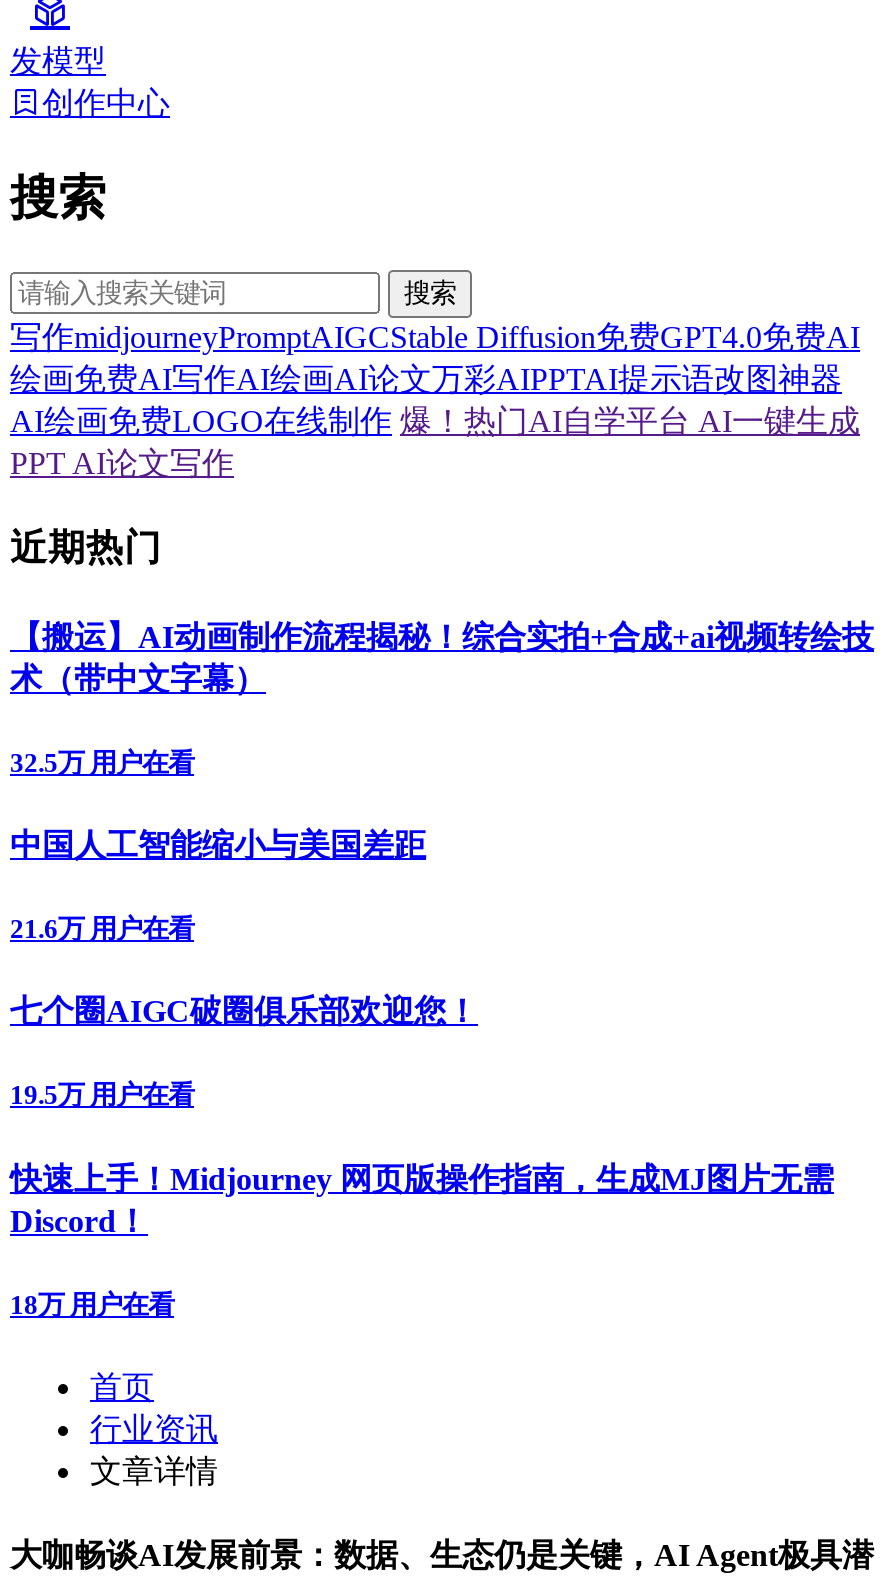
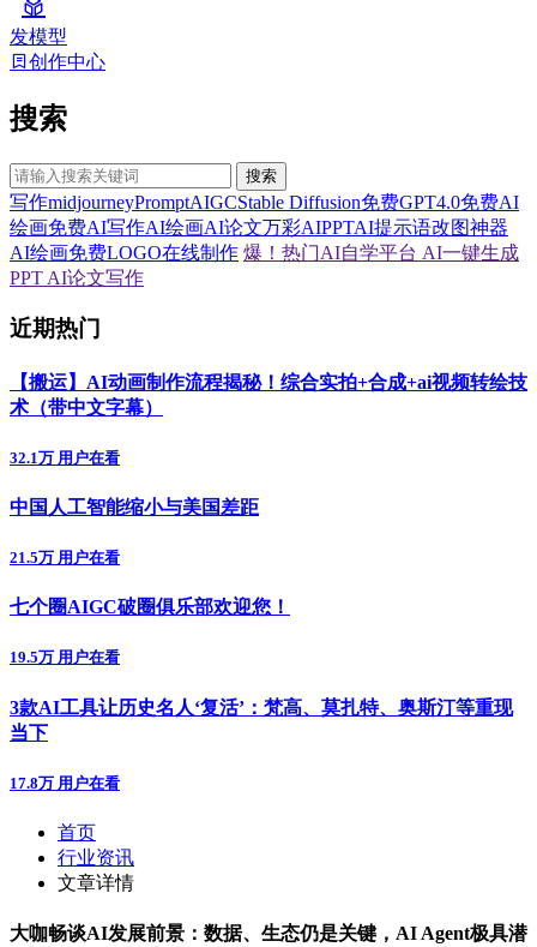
- 32.5万 用户在看
+ 32.1万 用户在看

- 21.6万 用户在看
+ 21.5万 用户在看

- 快速上手！Midjourney 网页版操作指南，生成MJ图片无需
- Discord！
+ 3款AI工具让历史名人‘复活’：梵高、莫扎特、奥斯汀等重现
+ 当下

- 18万 用户在看
+ 17.8万 用户在看
